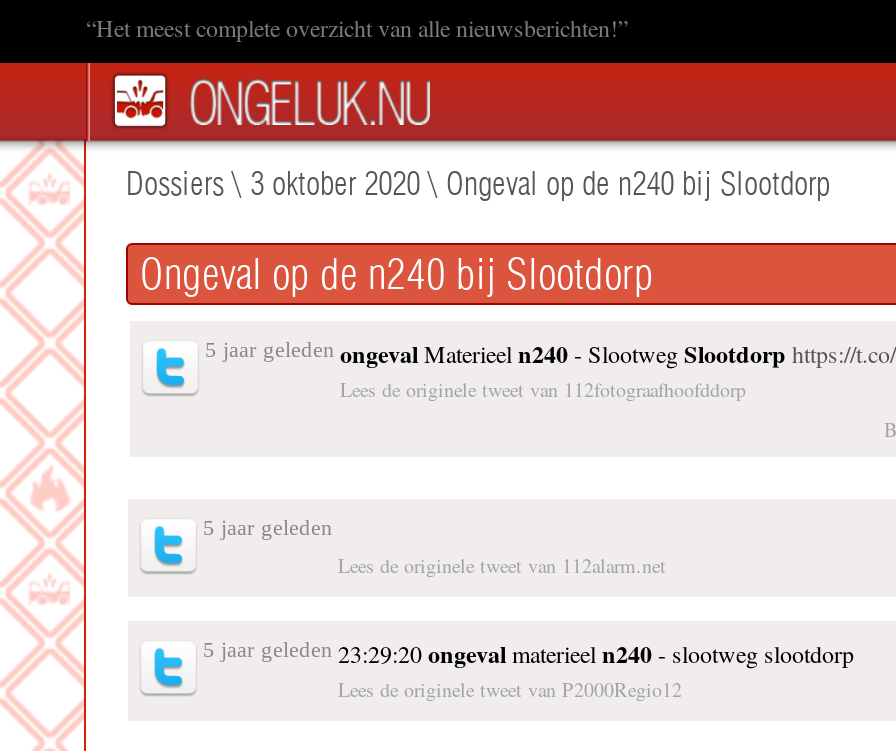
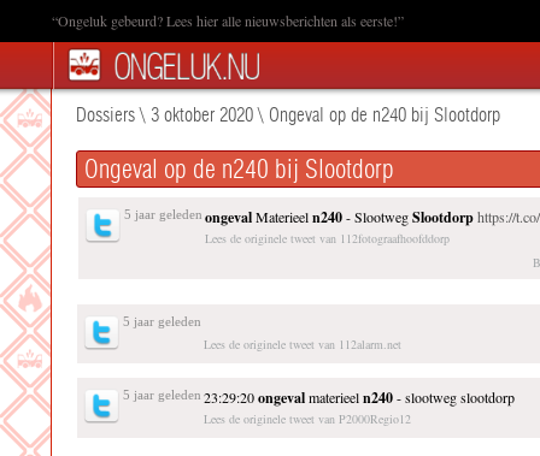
- “Het meest complete overzicht van alle nieuwsberichten!”
+ “Ongeluk gebeurd? Lees hier alle nieuwsberichten als eerste!”
